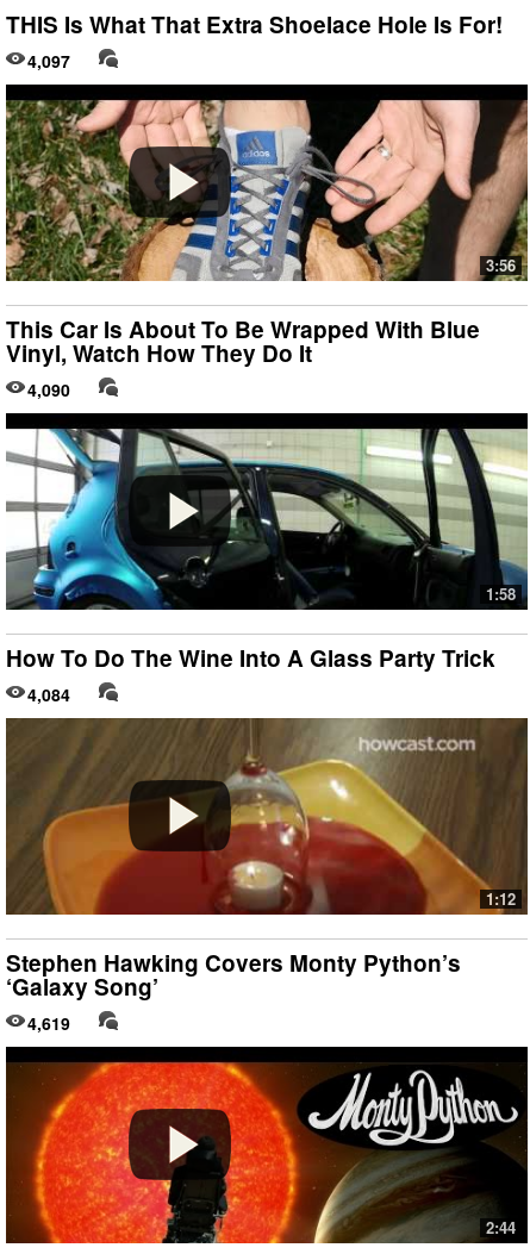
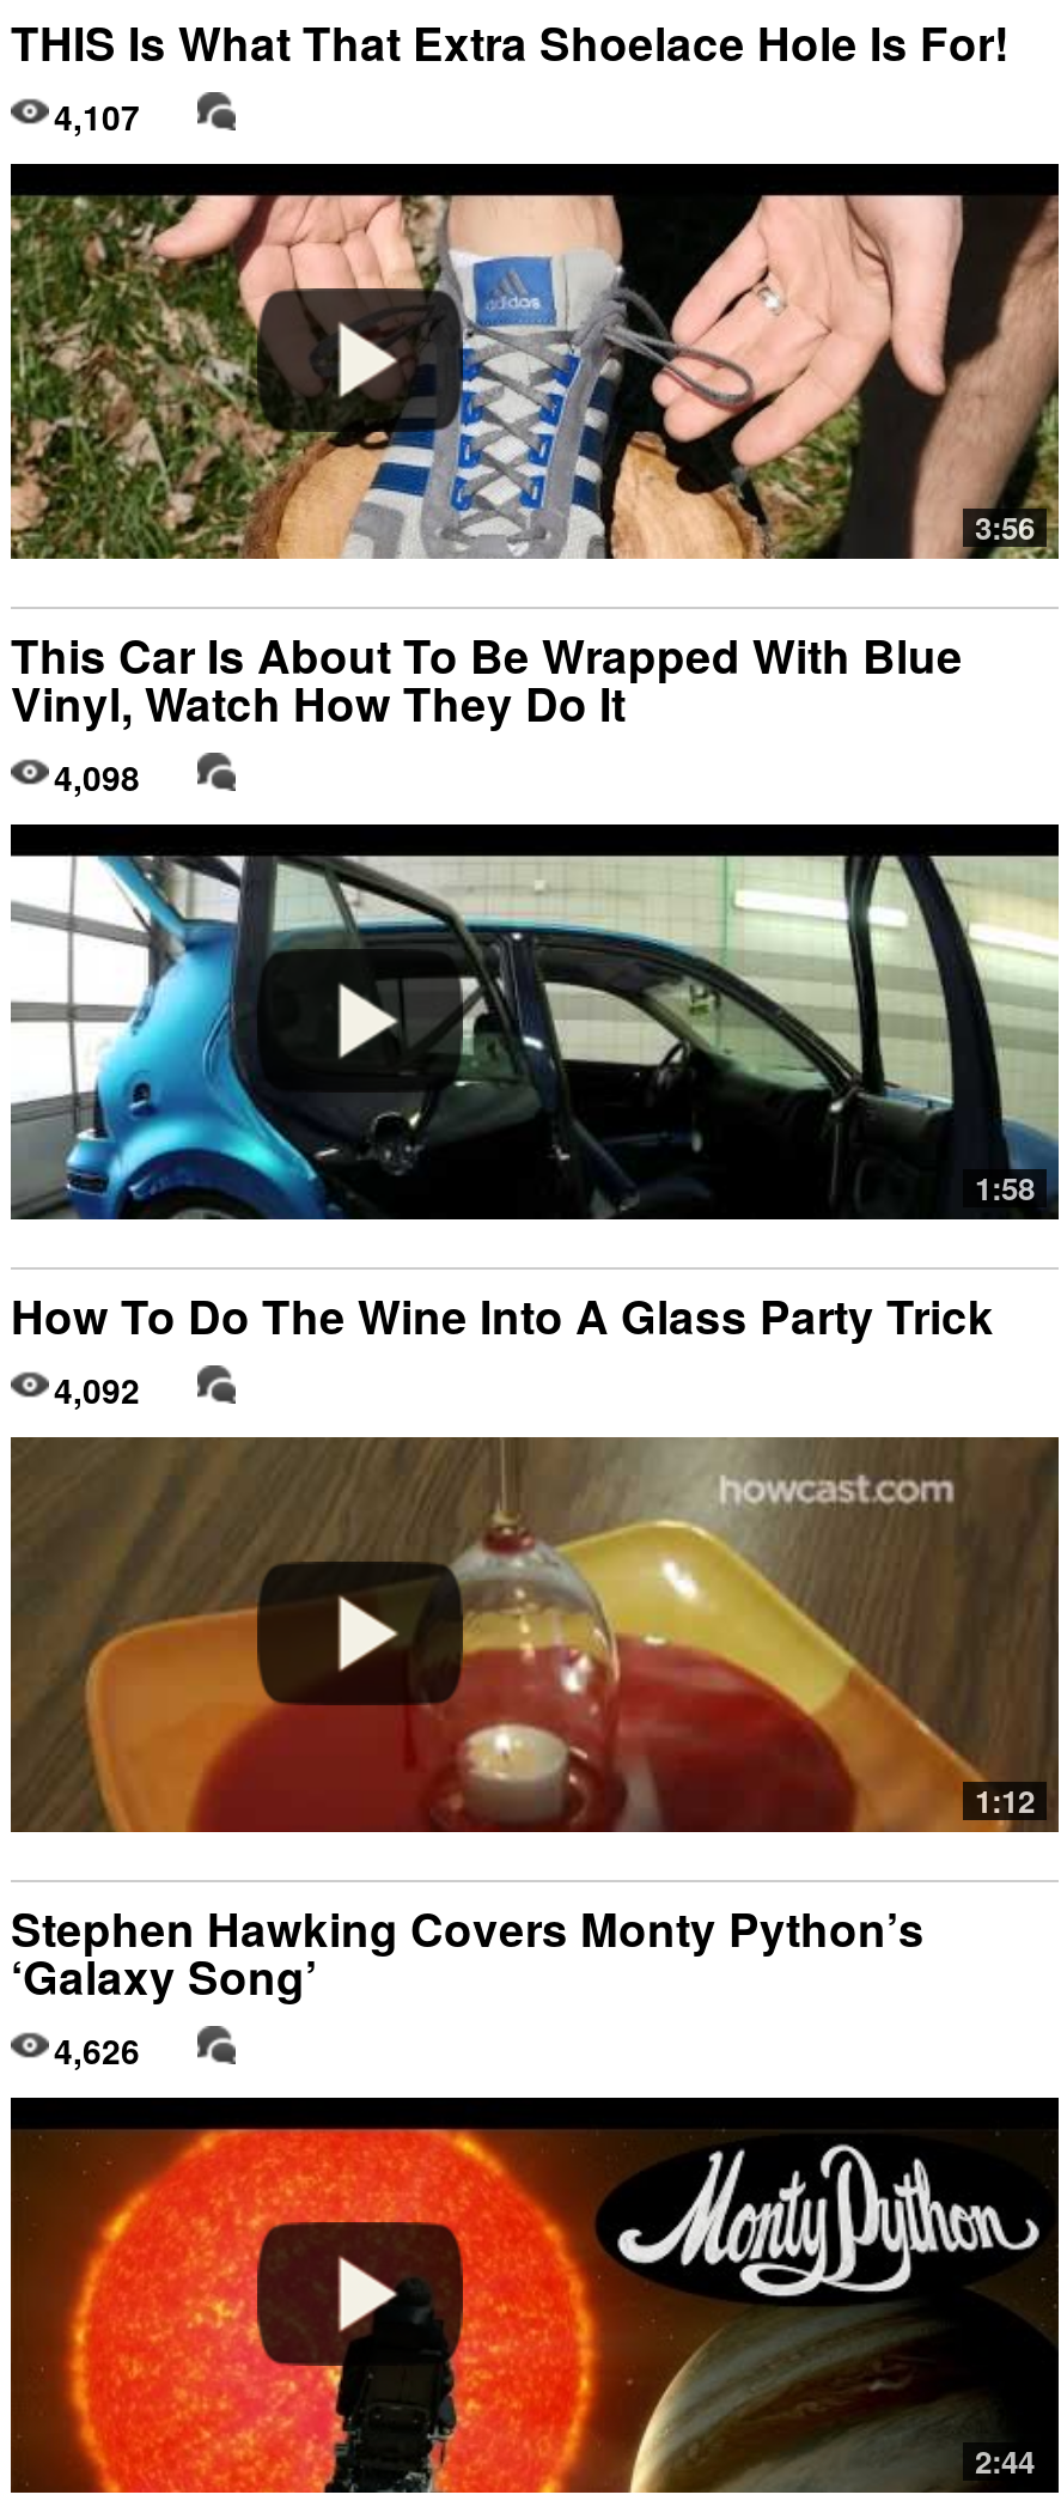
- 4,097
+ 4,107

- 4,090
+ 4,098

- 4,084
+ 4,092

- 4,619
+ 4,626
